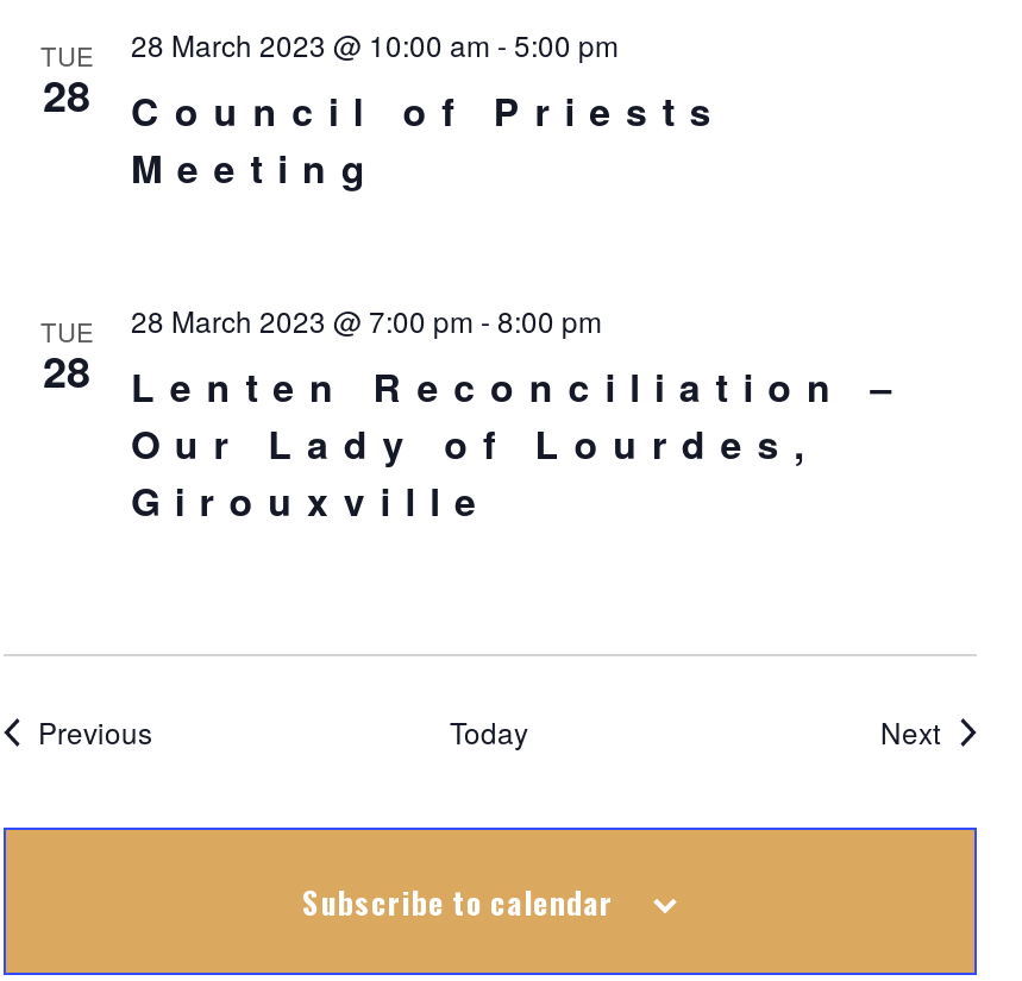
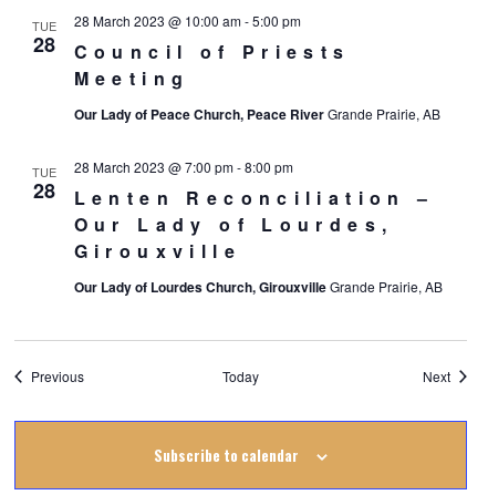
+ Our Lady of Peace Church, Peace RiverGrande Prairie, AB

+ Our Lady of Lourdes Church, Girouxville Grande Prairie, AB
